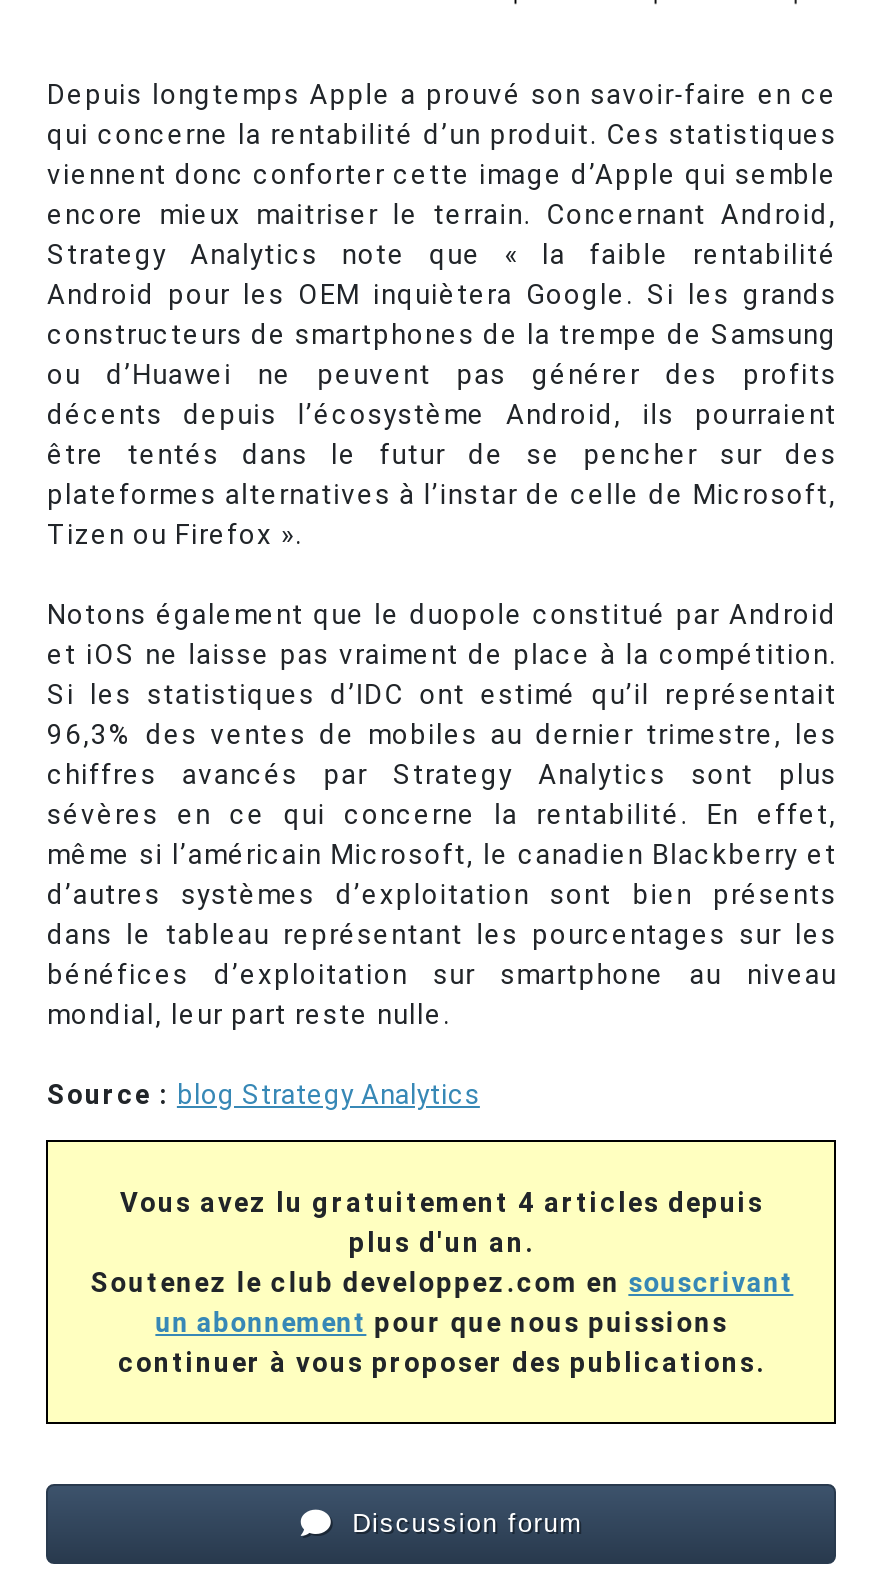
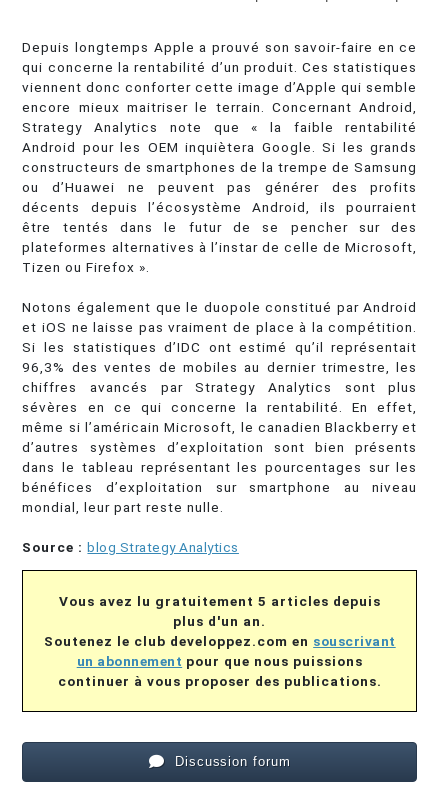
- Vous avez lu gratuitement 4 articles depuis
+ Vous avez lu gratuitement 5 articles depuis
